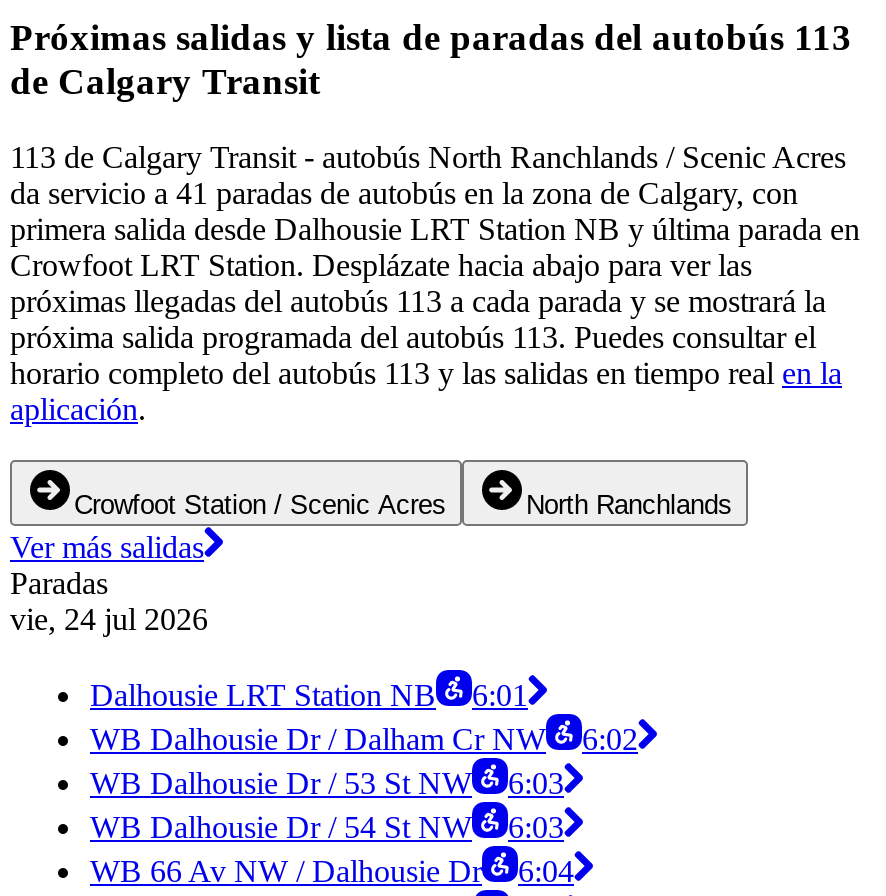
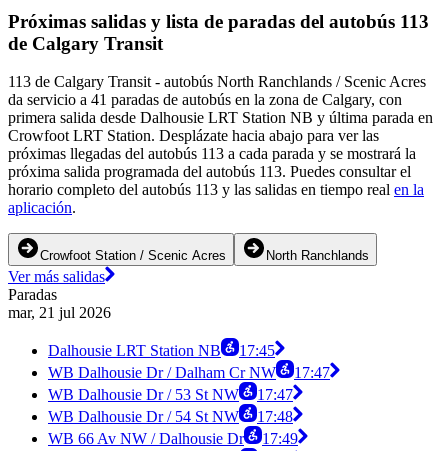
- vie, 24 jul 2026
+ mar, 21 jul 2026

- Dalhousie LRT Station NB 6:01
+ Dalhousie LRT Station NB 17:45

- WB Dalhousie Dr / Dalham Cr NW 6:02
+ WB Dalhousie Dr / Dalham Cr NW 17:47

- WB Dalhousie Dr / 53 St NW 6:03
+ WB Dalhousie Dr / 53 St NW 17:47

- WB Dalhousie Dr / 54 St NW 6:03
+ WB Dalhousie Dr / 54 St NW 17:48

- WB 66 Av NW / Dalhousie Dr 6:04
+ WB 66 Av NW / Dalhousie Dr 17:49
